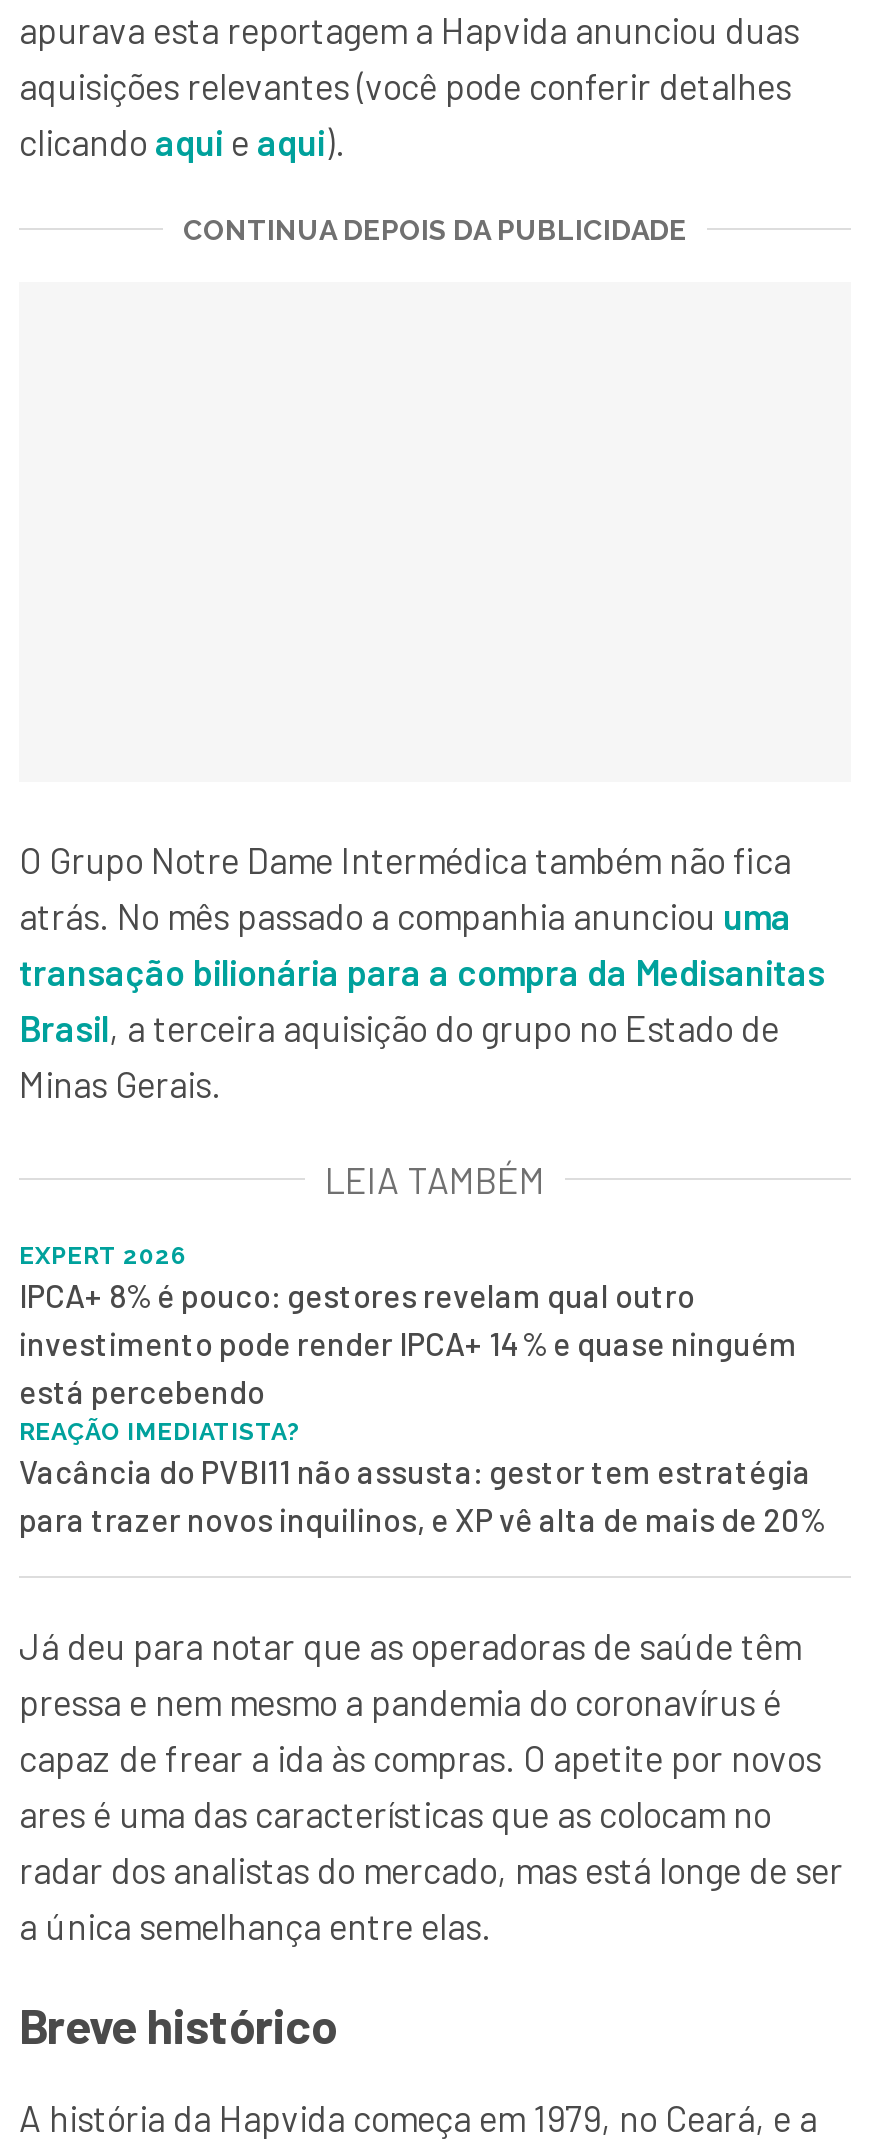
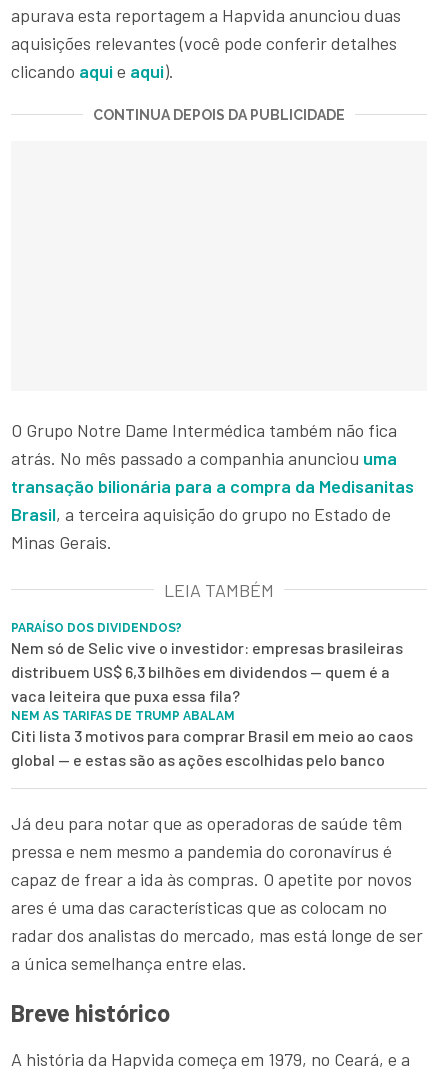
- EXPERT 2026
- IPCA+ 8% é pouco: gestores revelam qual outro
- investimento pode render IPCA+ 14% e quase ninguém
- está percebendo
- REAÇÃO IMEDIATISTA?
- Vacância do PVBI11 não assusta: gestor tem estratégia
- para trazer novos inquilinos, e XP vê alta de mais de 20%
+ PARAÍSO DOS DIVIDENDOS?
+ Nem só de Selic vive o investidor: empresas brasileiras
+ distribuem US$ 6,3 bilhões em dividendos — quem é a
+ vaca leiteira que puxa essa fila?
+ NEM AS TARIFAS DE TRUMP ABALAM
+ Citi lista 3 motivos para comprar Brasil em meio ao caos
+ global — e estas são as ações escolhidas pelo banco
